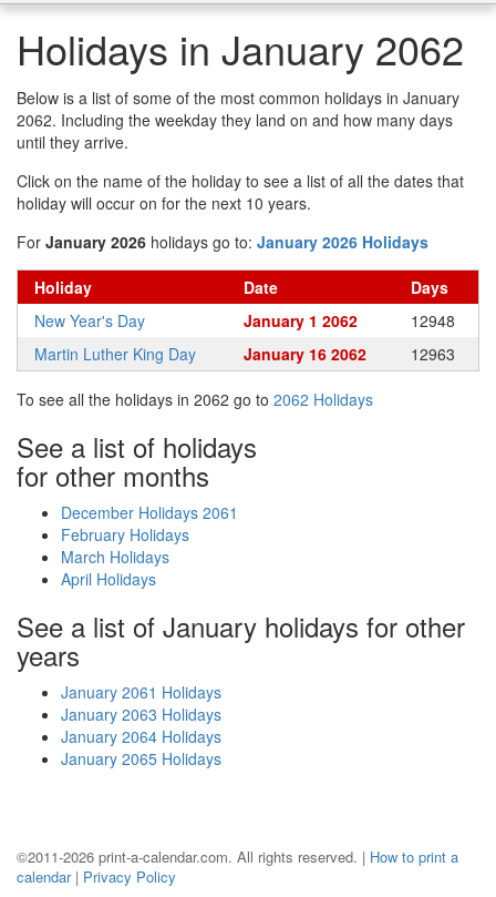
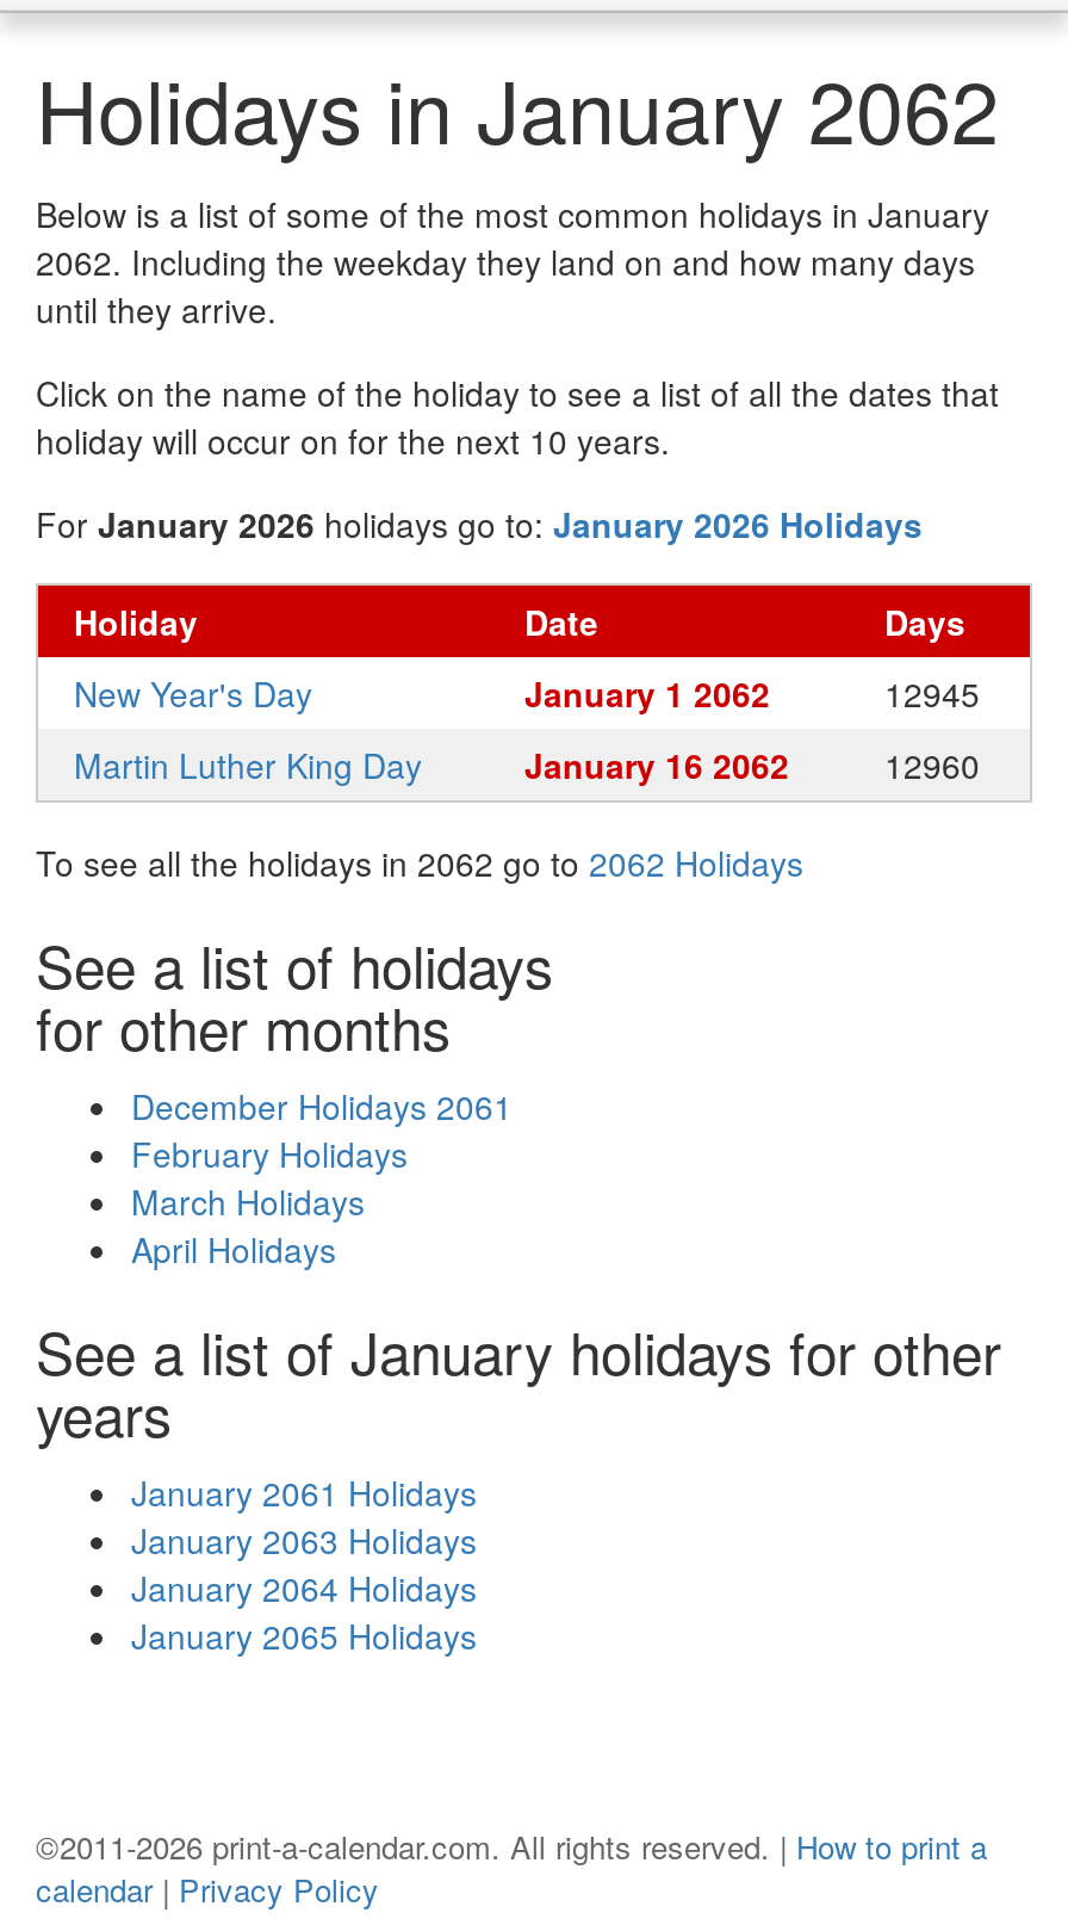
- 12948
+ 12945

- January 16 2062 12963
+ January 16 2062 12960
